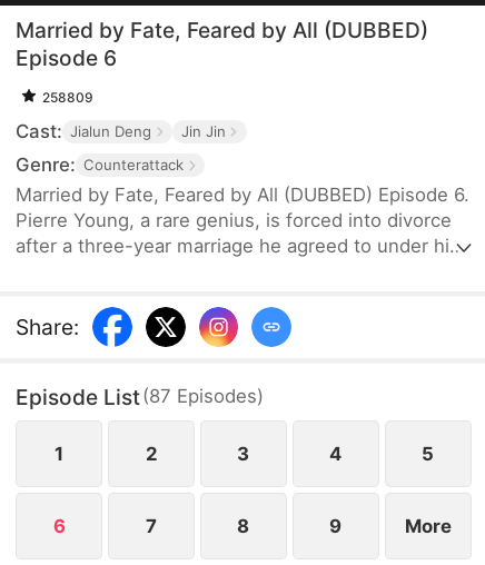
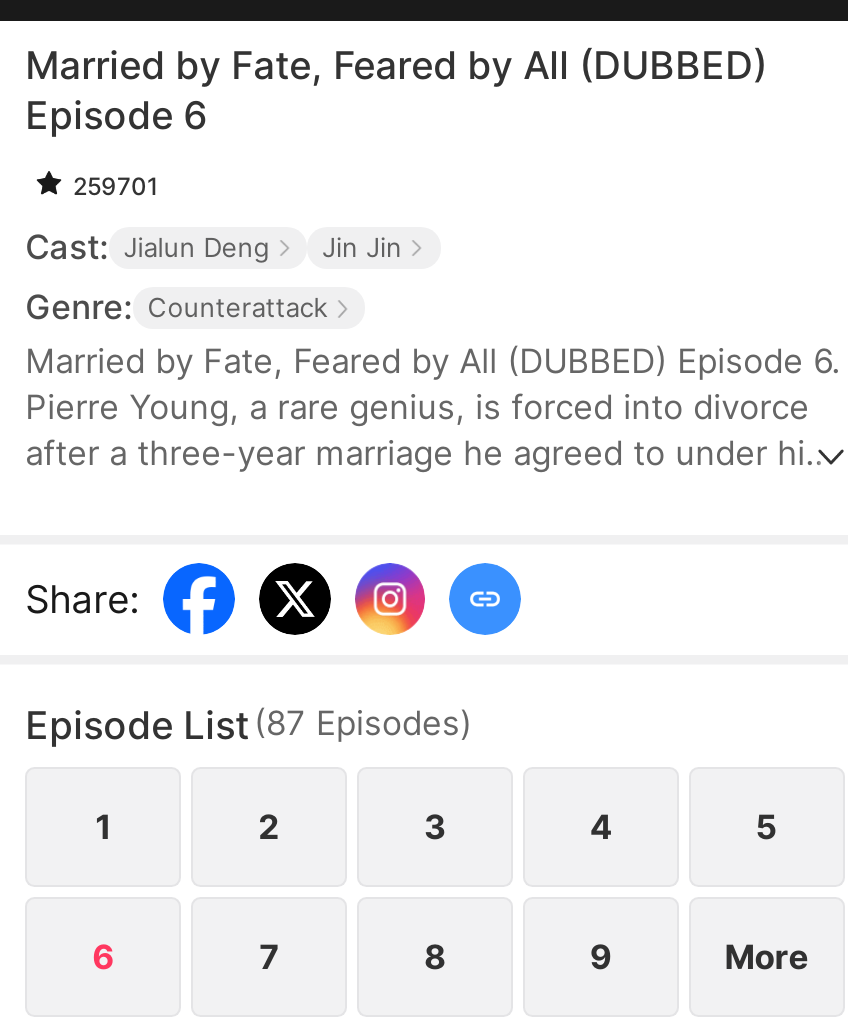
- 258809
+ 259701
